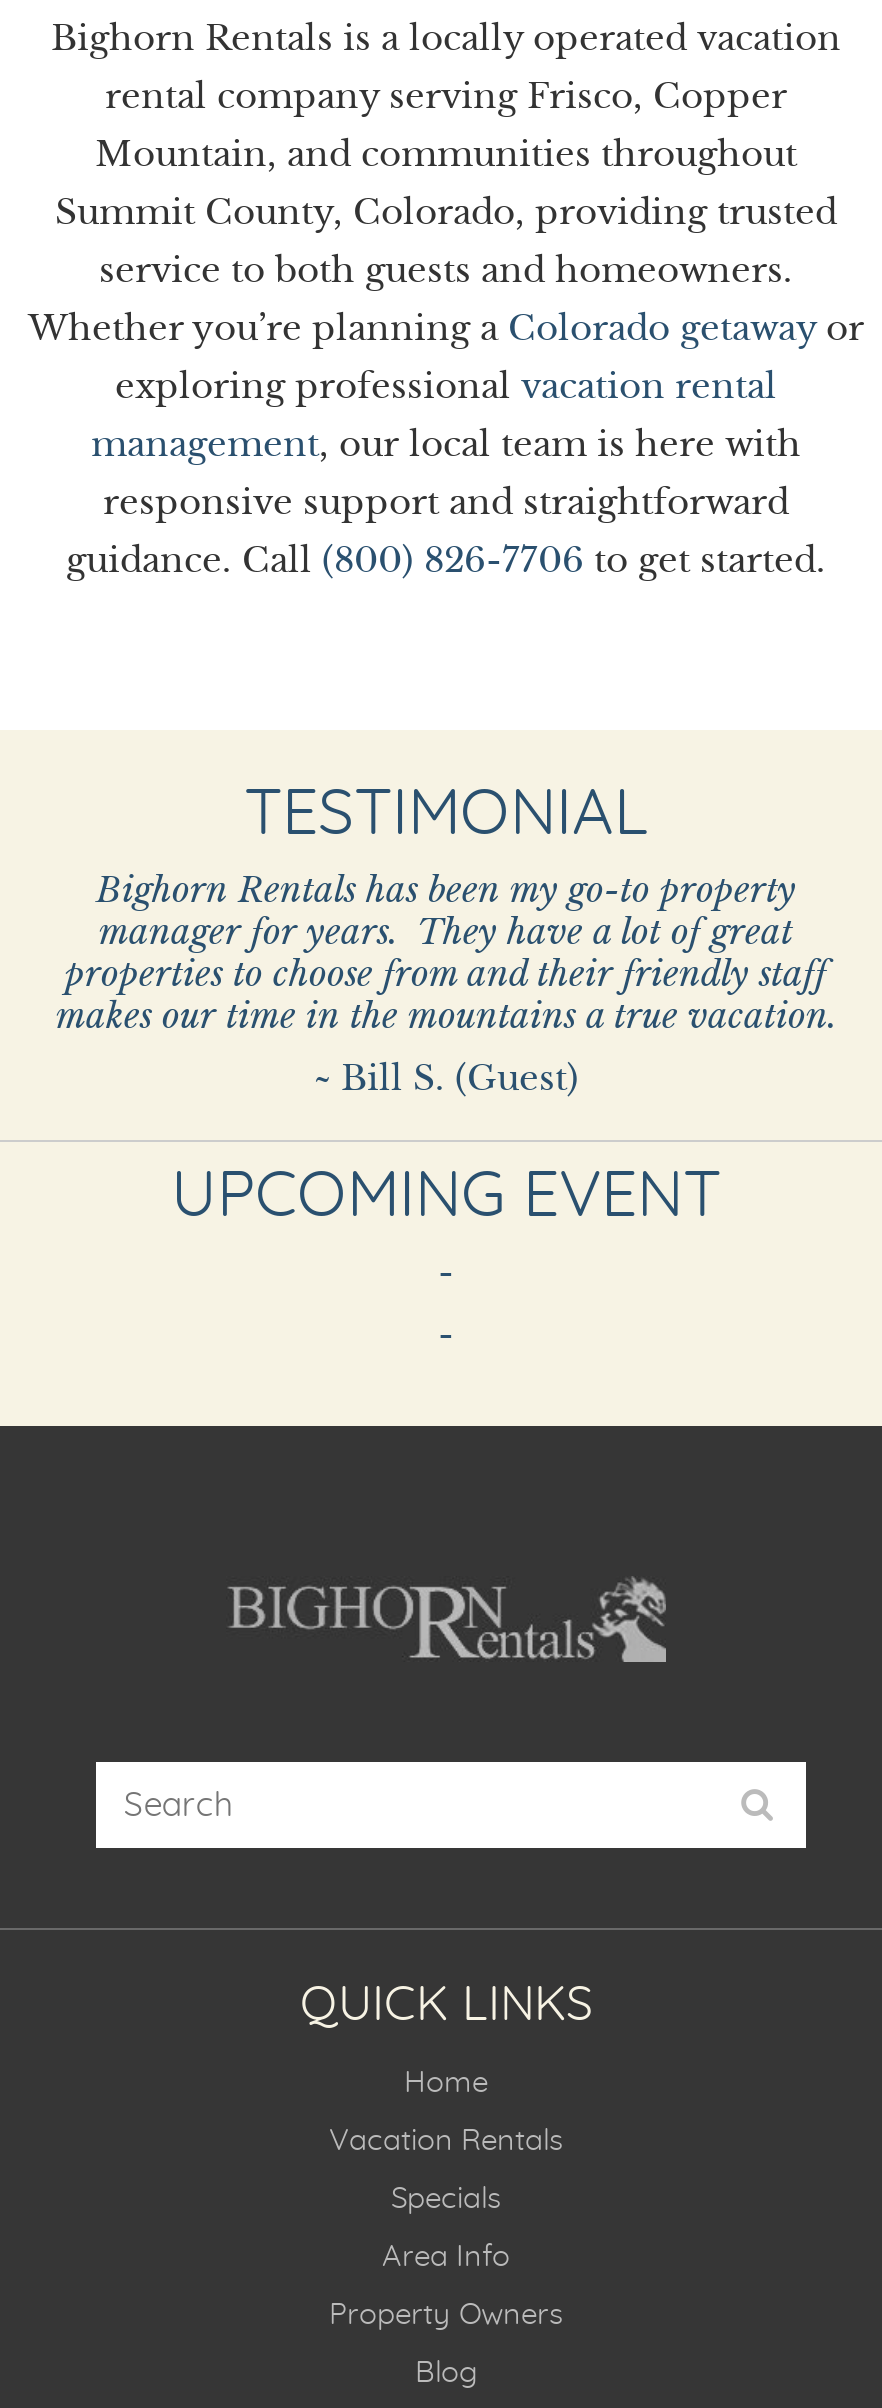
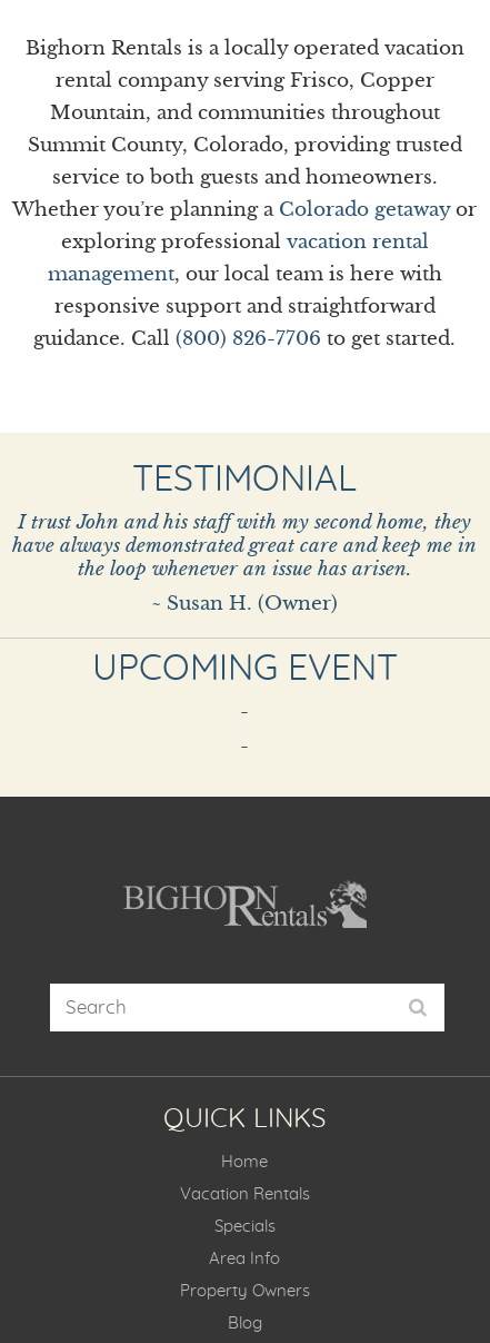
- Bighorn Rentals has been my go-to property
- manager for years. They have a lot of great
- properties to choose from and their friendly staff
- makes our time in the mountains a true vacation.
+ I trust John and his staff with my second home, they
+ have always demonstrated great care and keep me in
+ the loop whenever an issue has arisen.

- ~ Bill S. (Guest)
+ ~ Susan H. (Owner)
